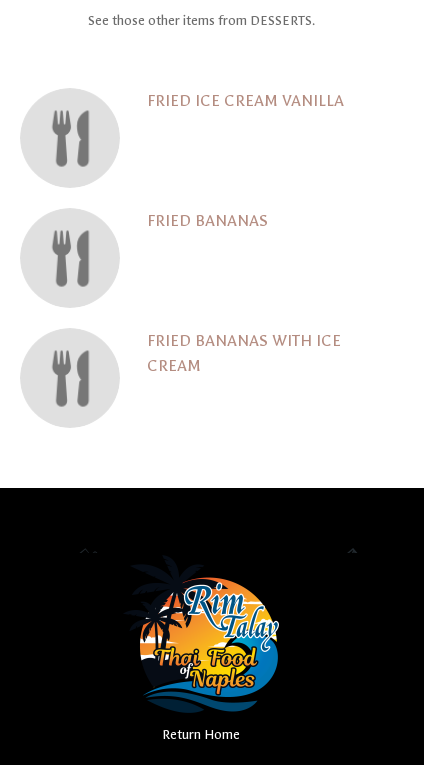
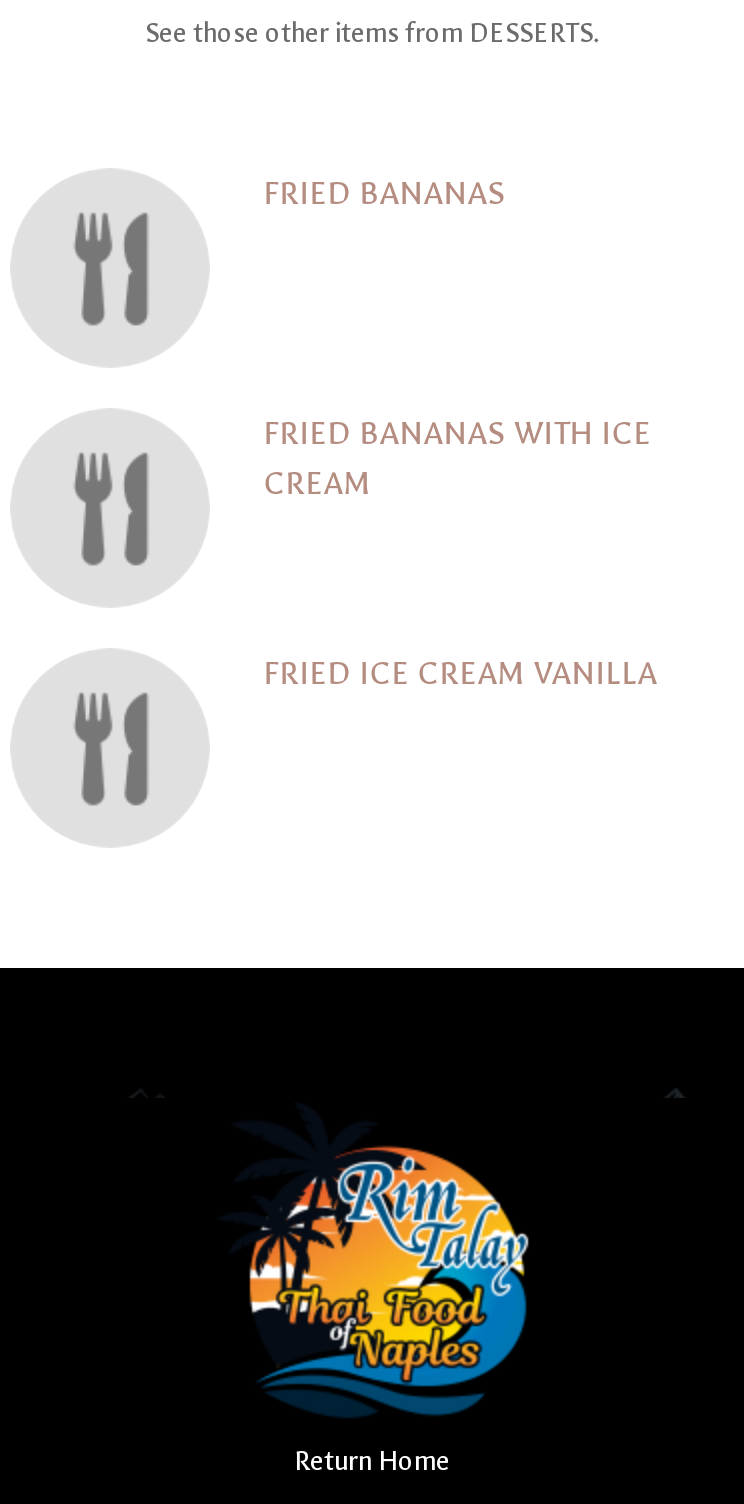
moved down: FRIED ICE CREAM VANILLA

moved up: FRIED BANANAS | FRIED BANANAS WITH ICE | CREAM
